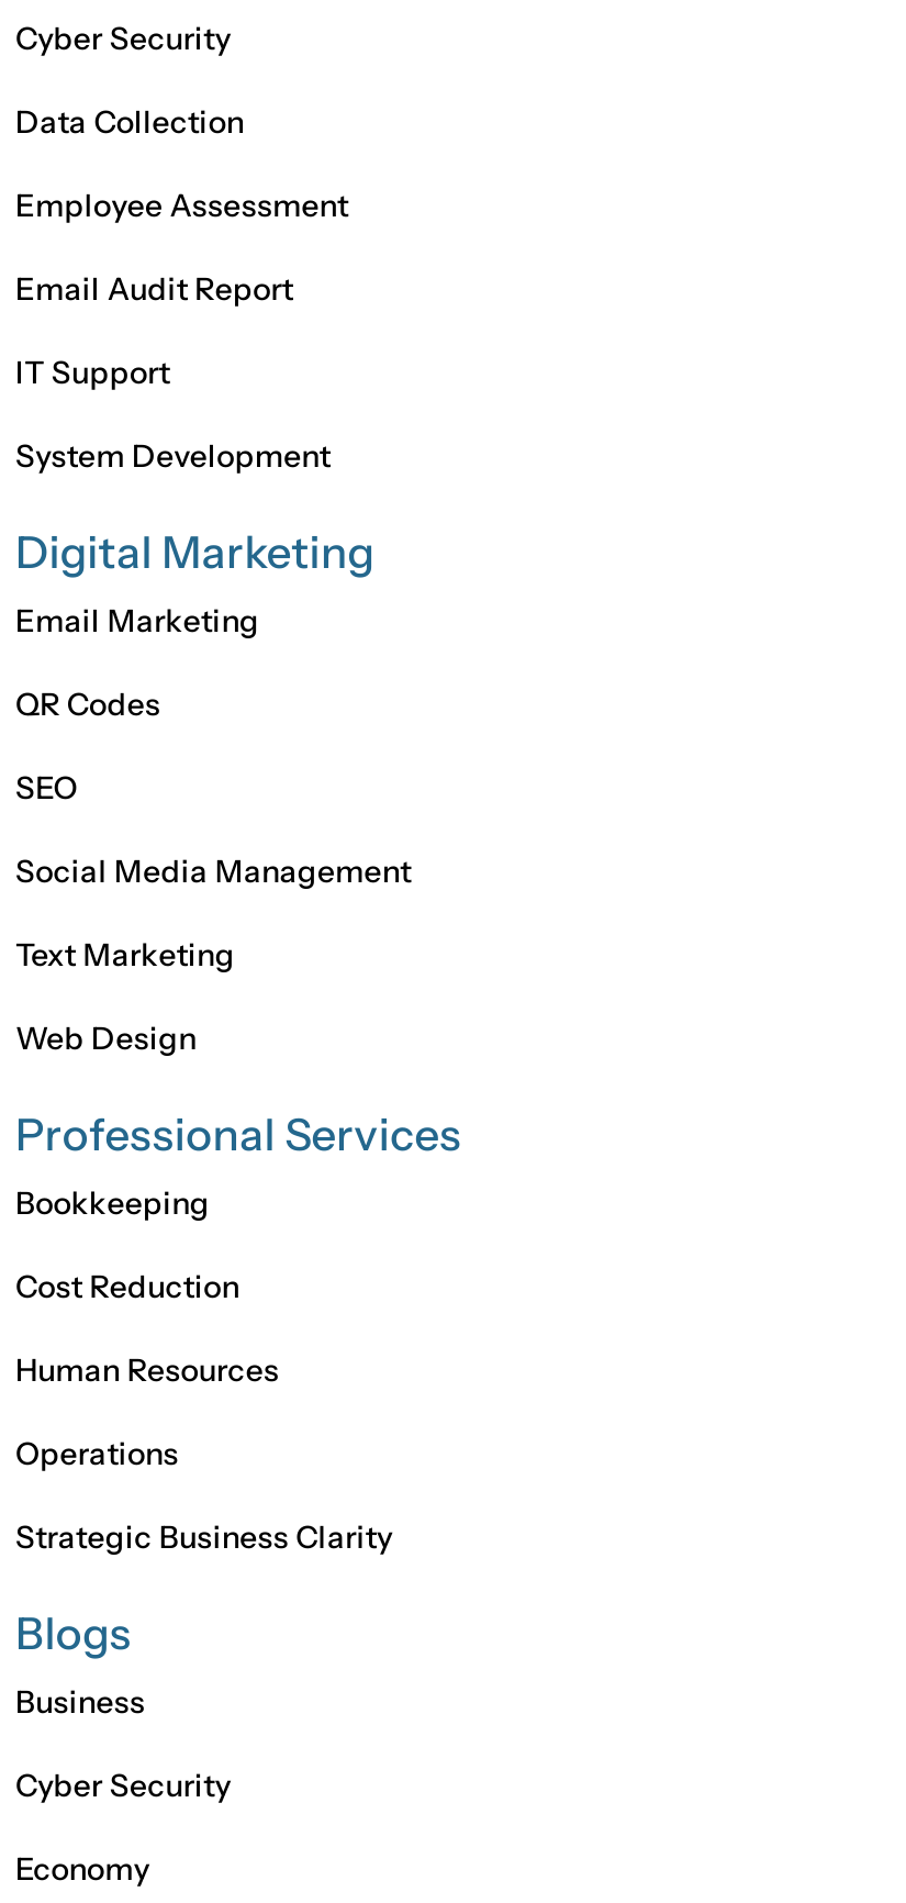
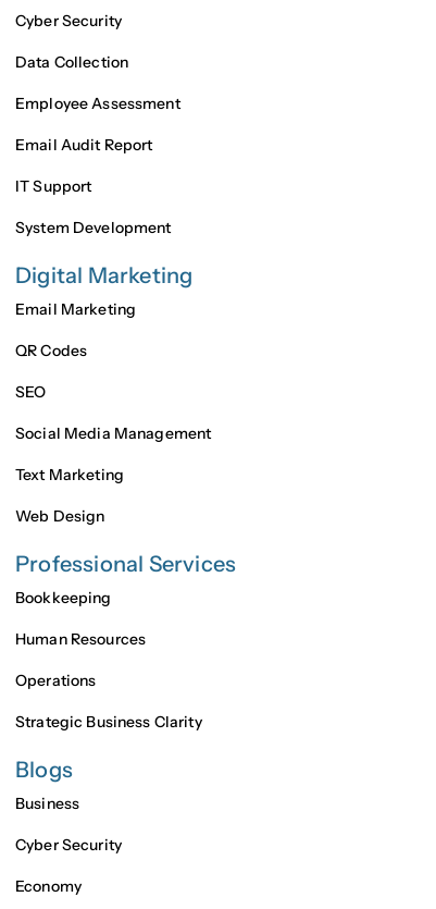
- Cost Reduction
